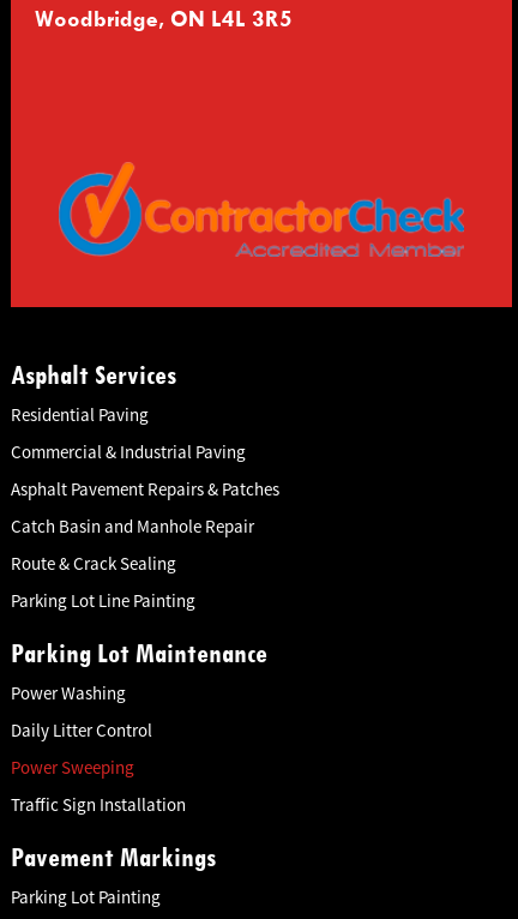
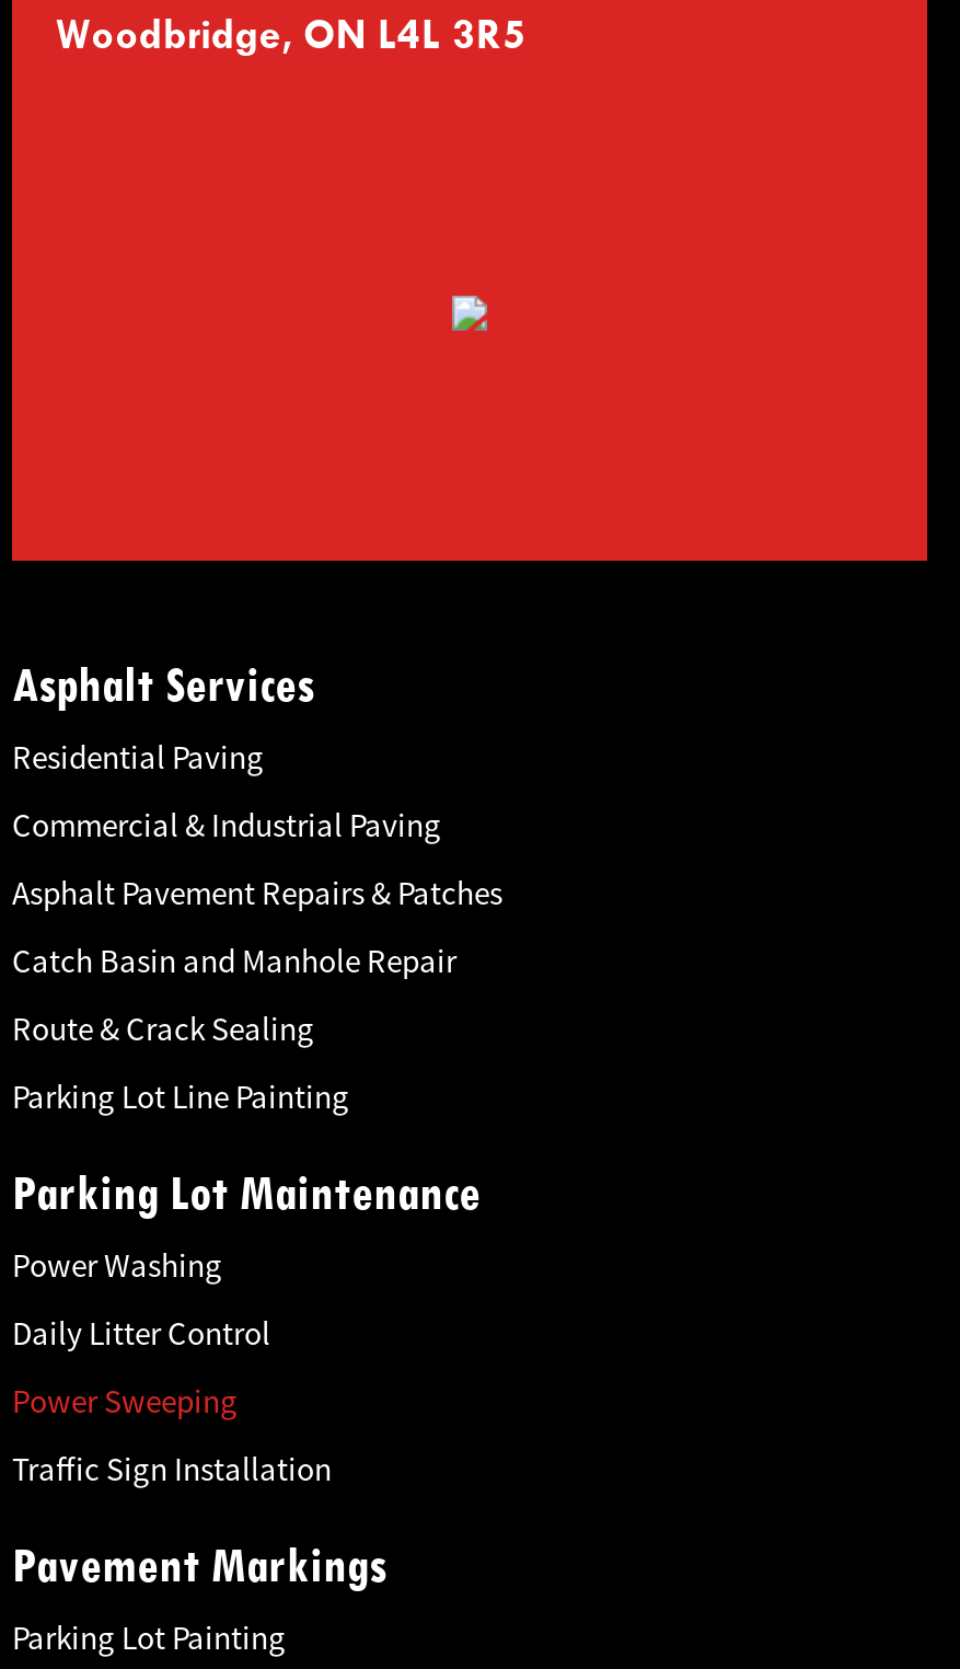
- [image]
